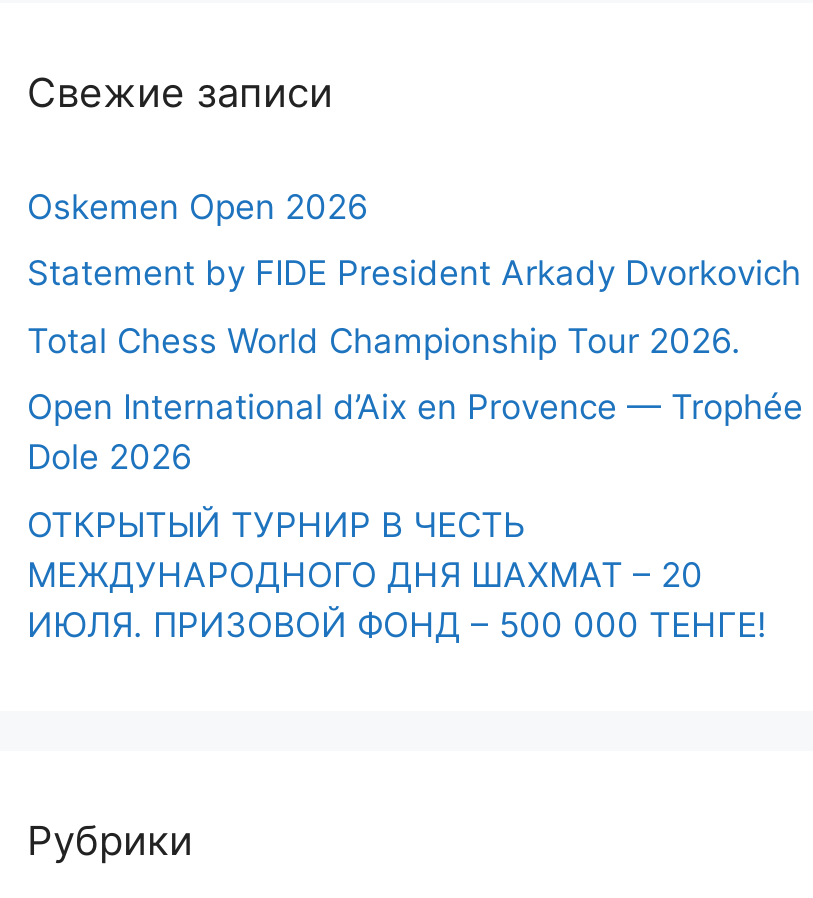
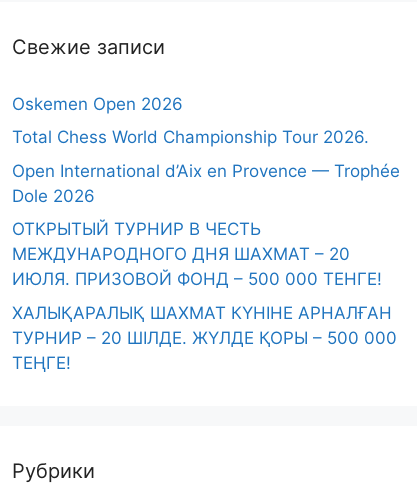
- Statement by FIDE President Arkady Dvorkovich

moved up: Total Chess World Championship Tour 2026. | Open International d’Aix en Provence — Trophée | Dole 2026 | ОТКРЫТЫЙ ТУРНИР В ЧЕСТЬ | МЕЖДУНАРОДНОГО ДНЯ ШАХМАТ – 20 | ИЮЛЯ. ПРИЗОВОЙ ФОНД – 500 000 ТЕНГЕ!

+ ХАЛЫҚАРАЛЫҚ ШАХМАТ КҮНІНЕ АРНАЛҒАН
+ ТУРНИР – 20 ШІЛДЕ. ЖҮЛДЕ ҚОРЫ – 500 000
+ ТЕҢГЕ!
